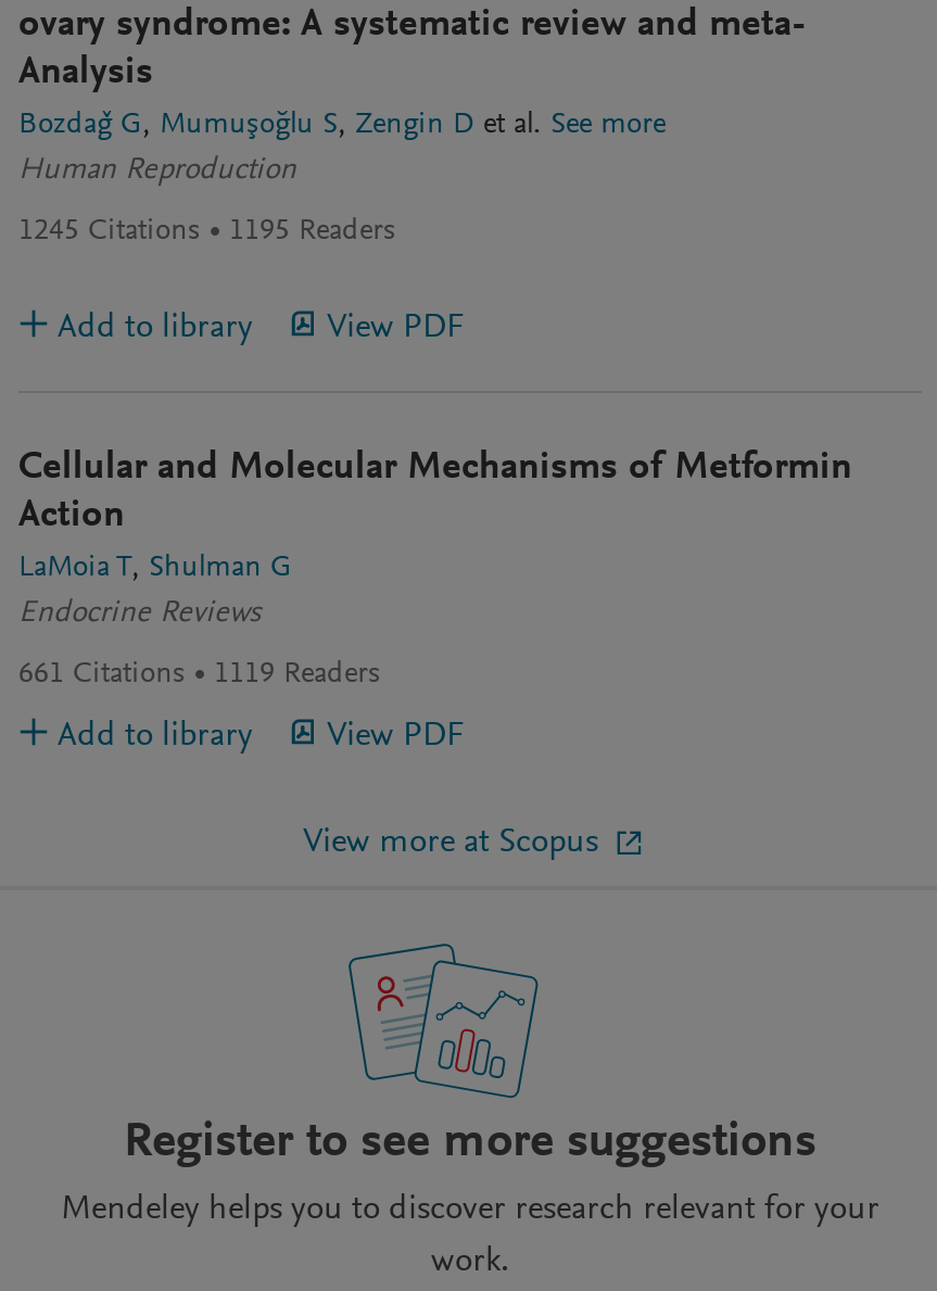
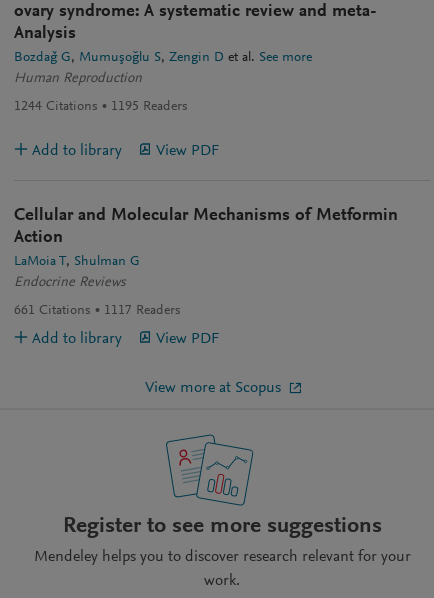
- 1245 Citations 1195 Readers
+ 1244 Citations 1195 Readers

- 661 Citations 1119 Readers
+ 661 Citations 1117 Readers
